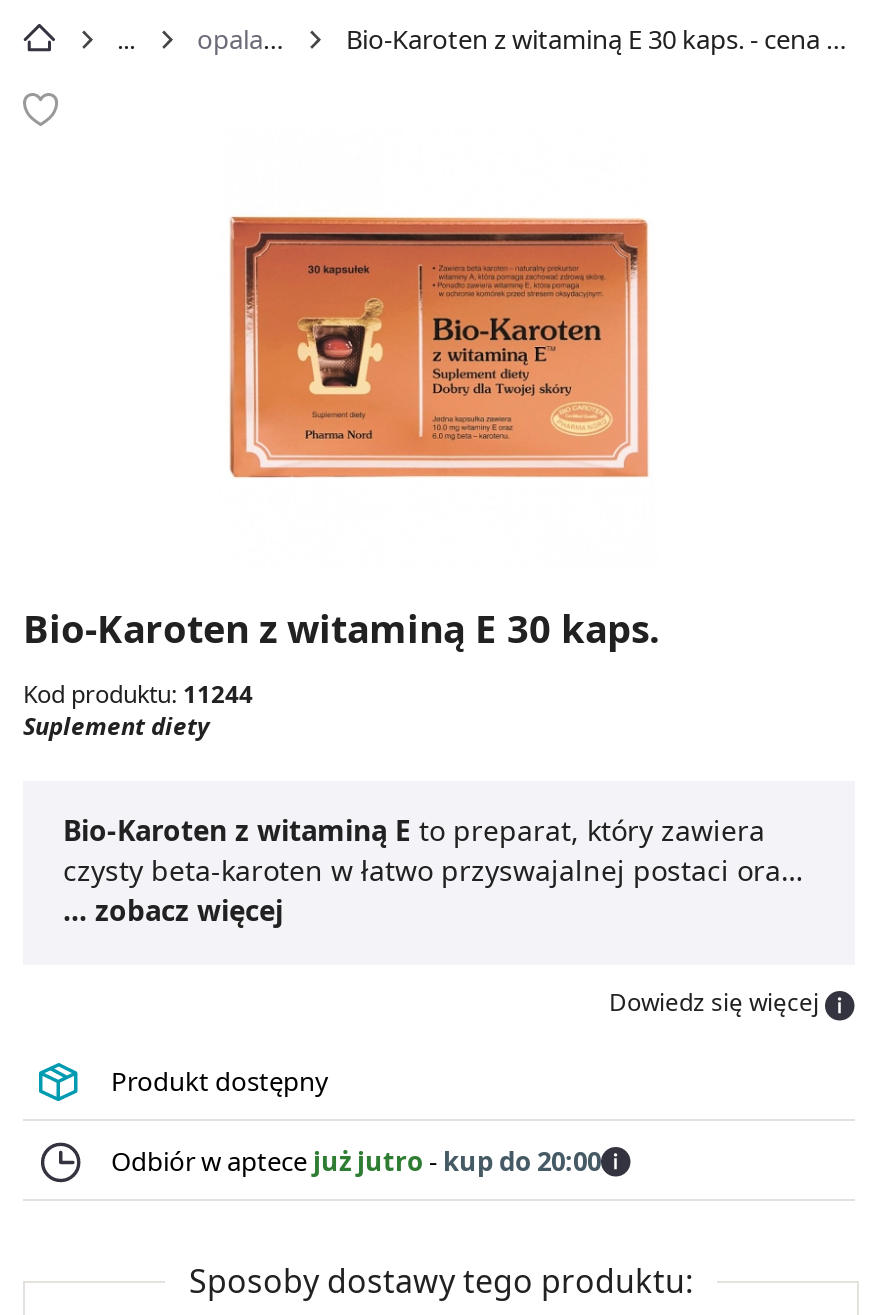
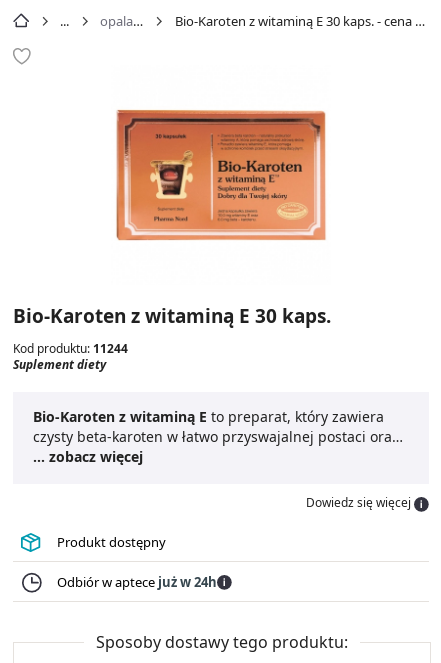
- Odbiór w aptece już jutro - kup do 20:00
+ Odbiór w aptece już w 24h
